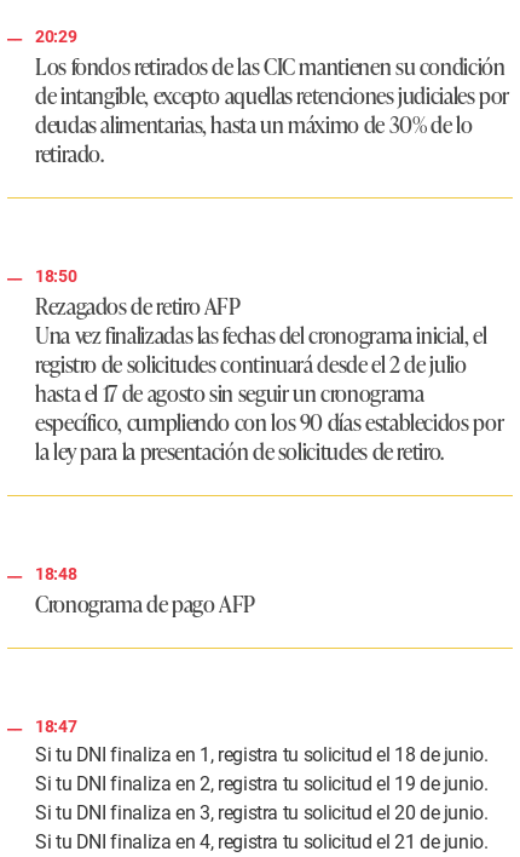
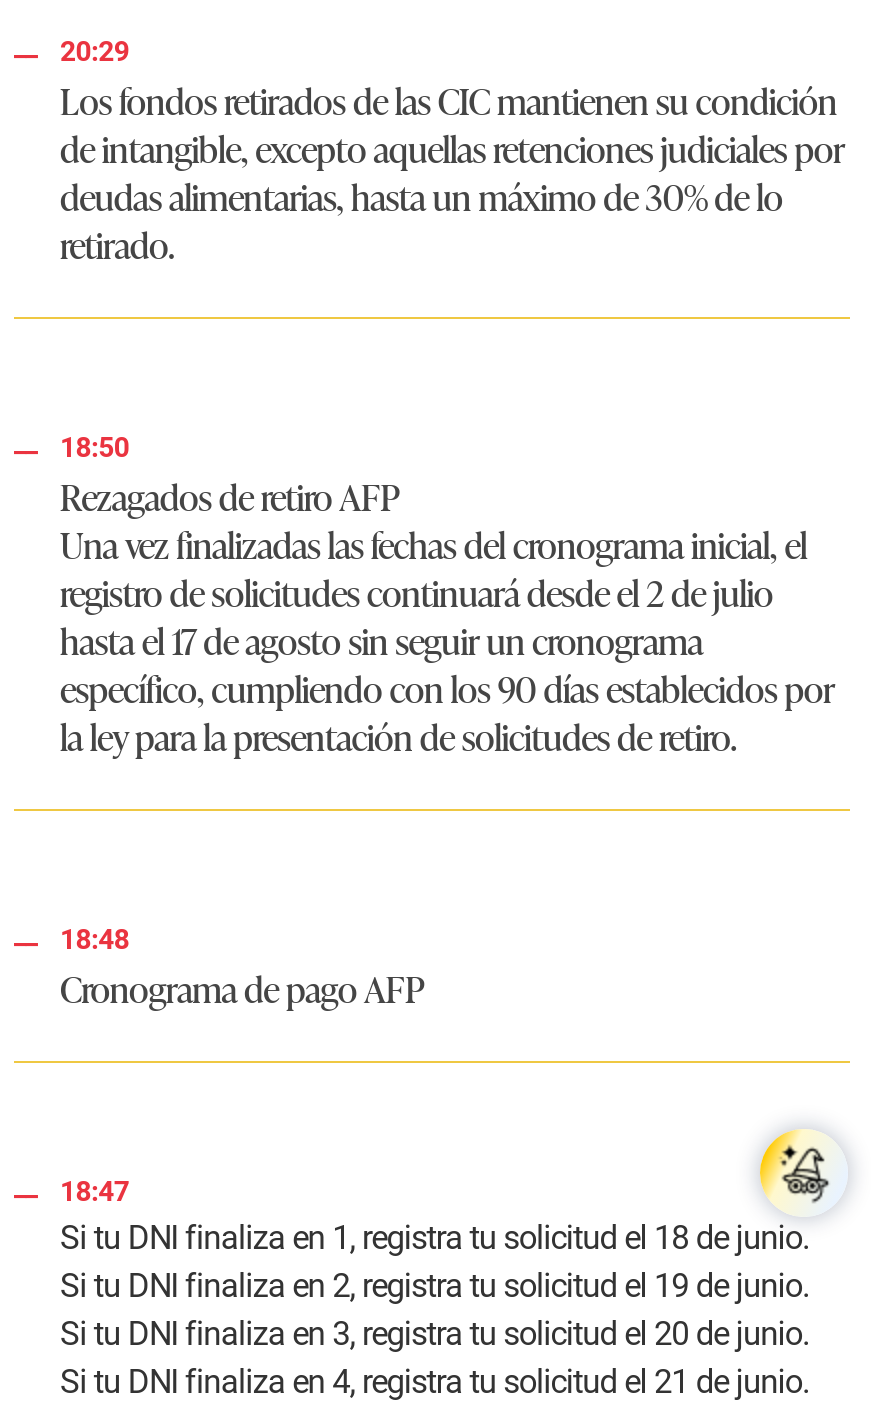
+ [image]
